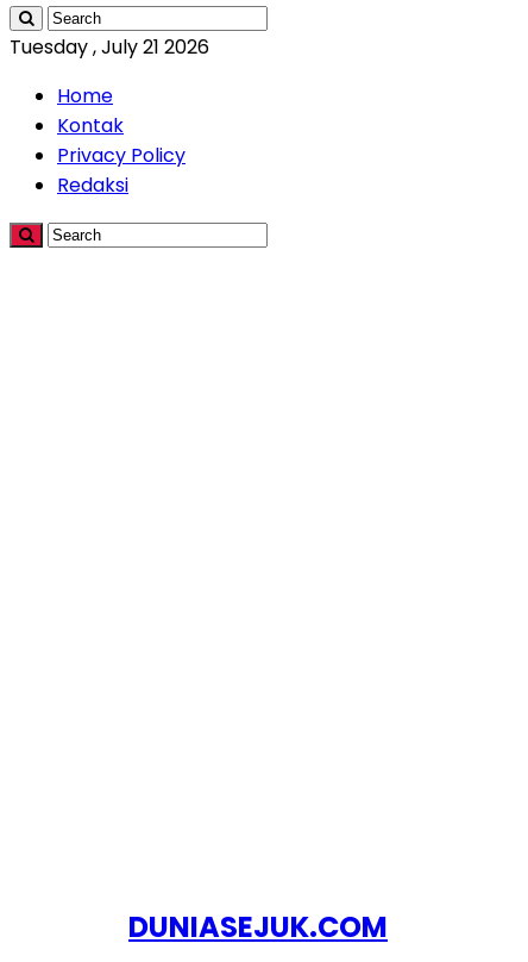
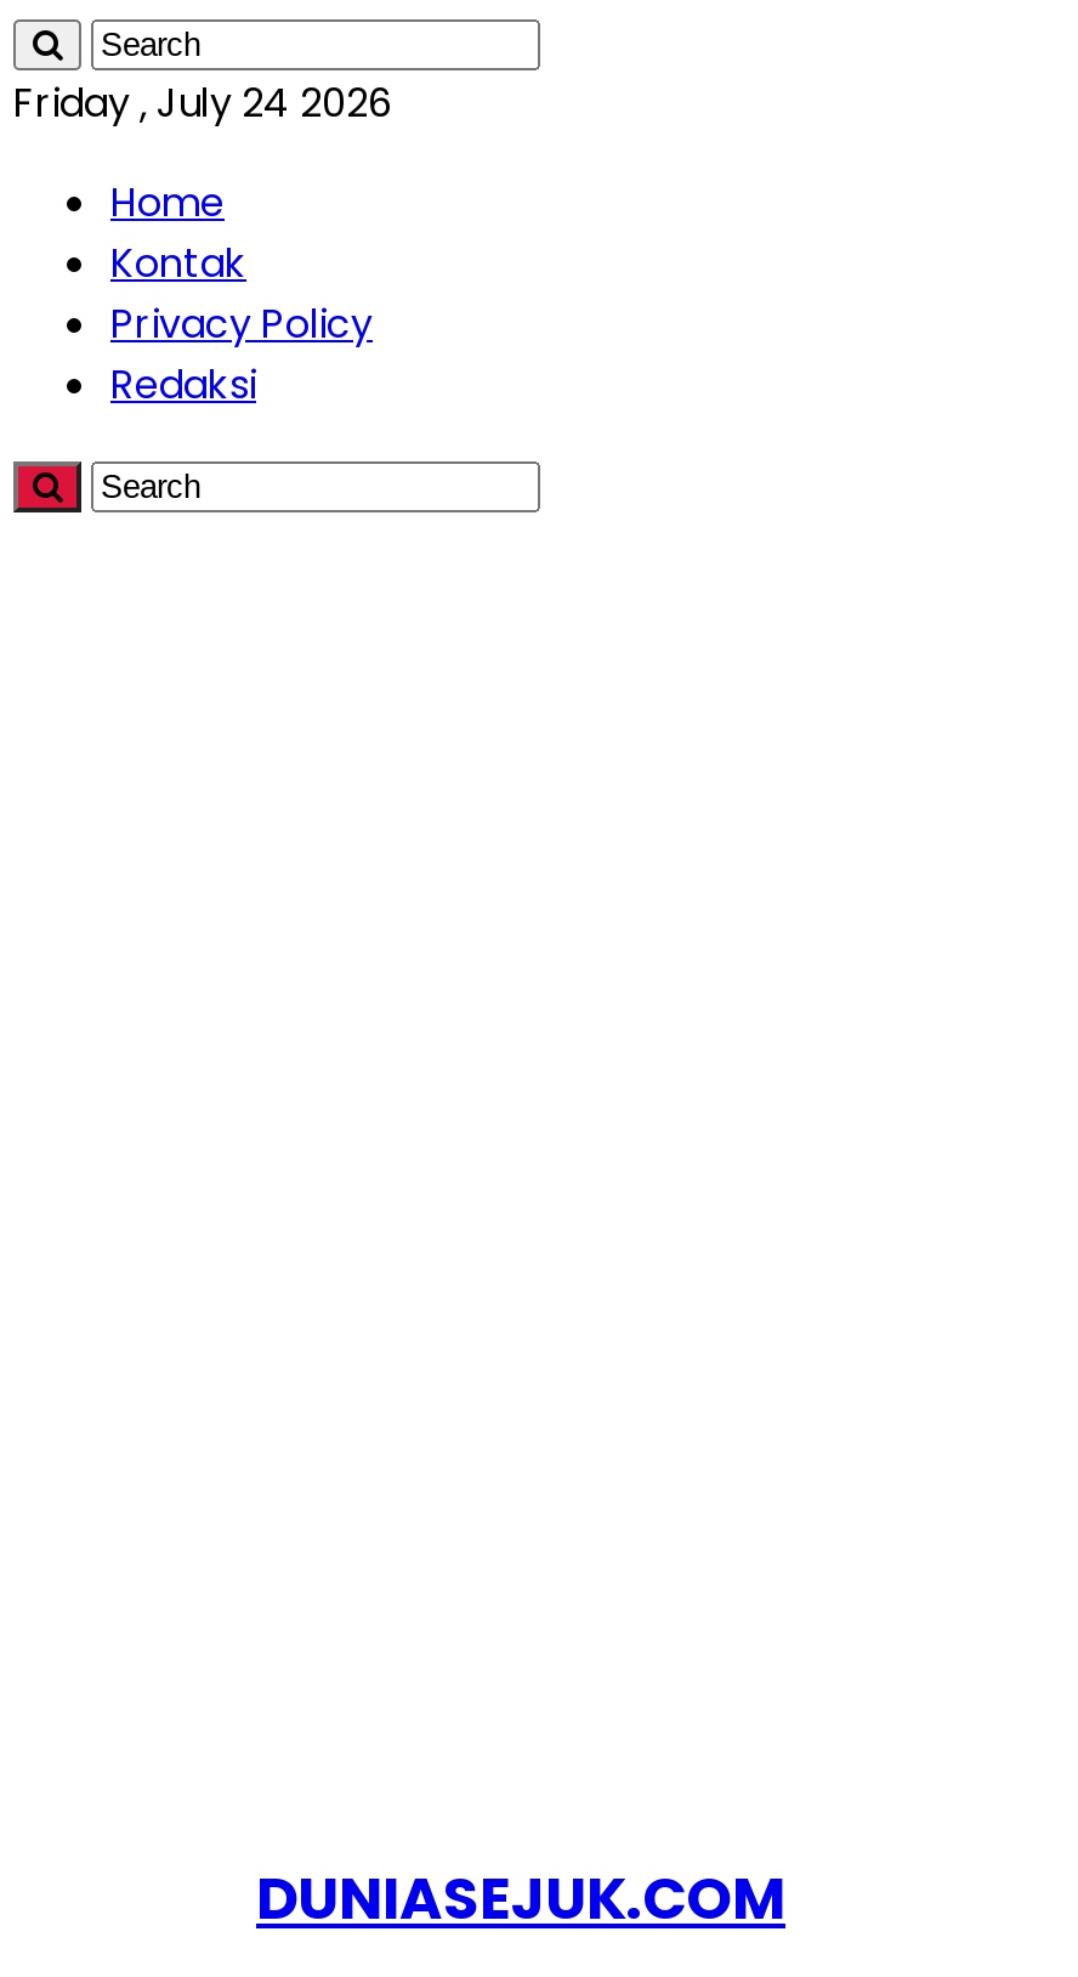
- Tuesday , July 21 2026
+ Friday , July 24 2026
